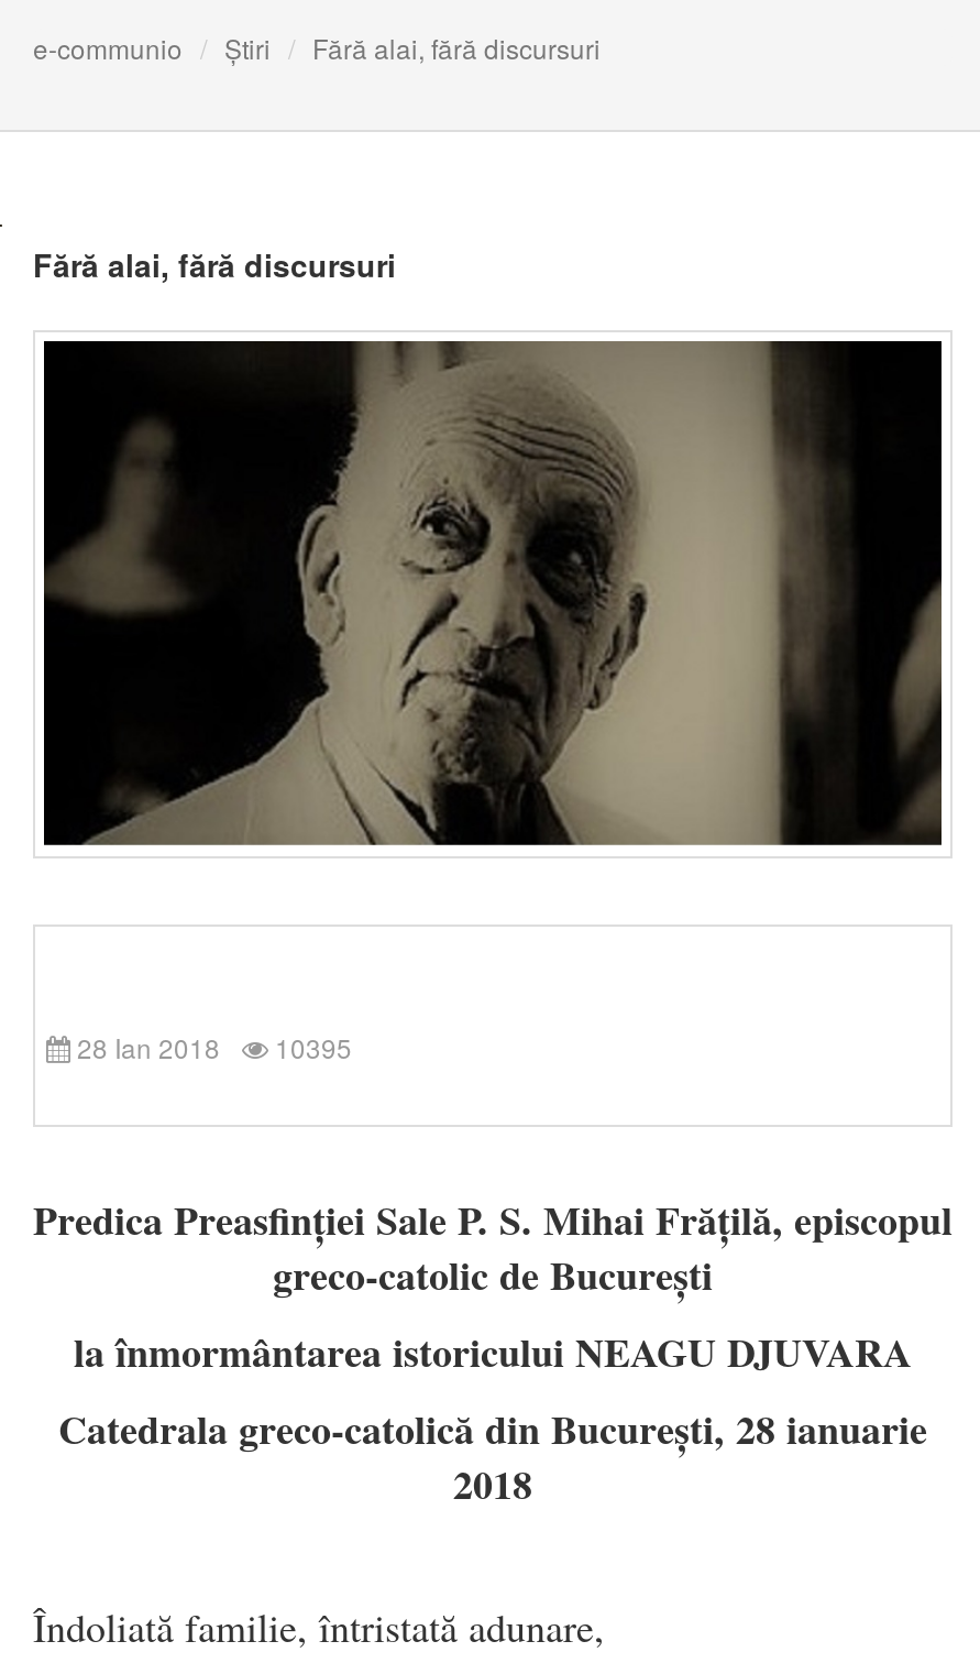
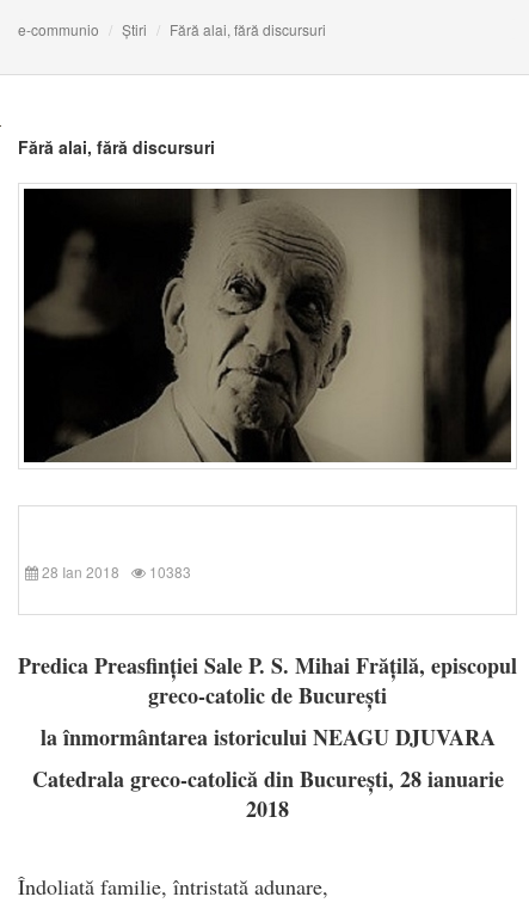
- 28 Ian 2018 10395
+ 28 Ian 2018 10383
